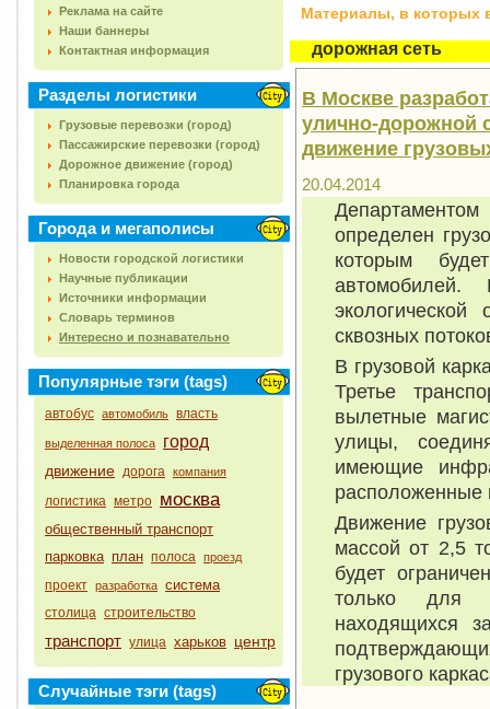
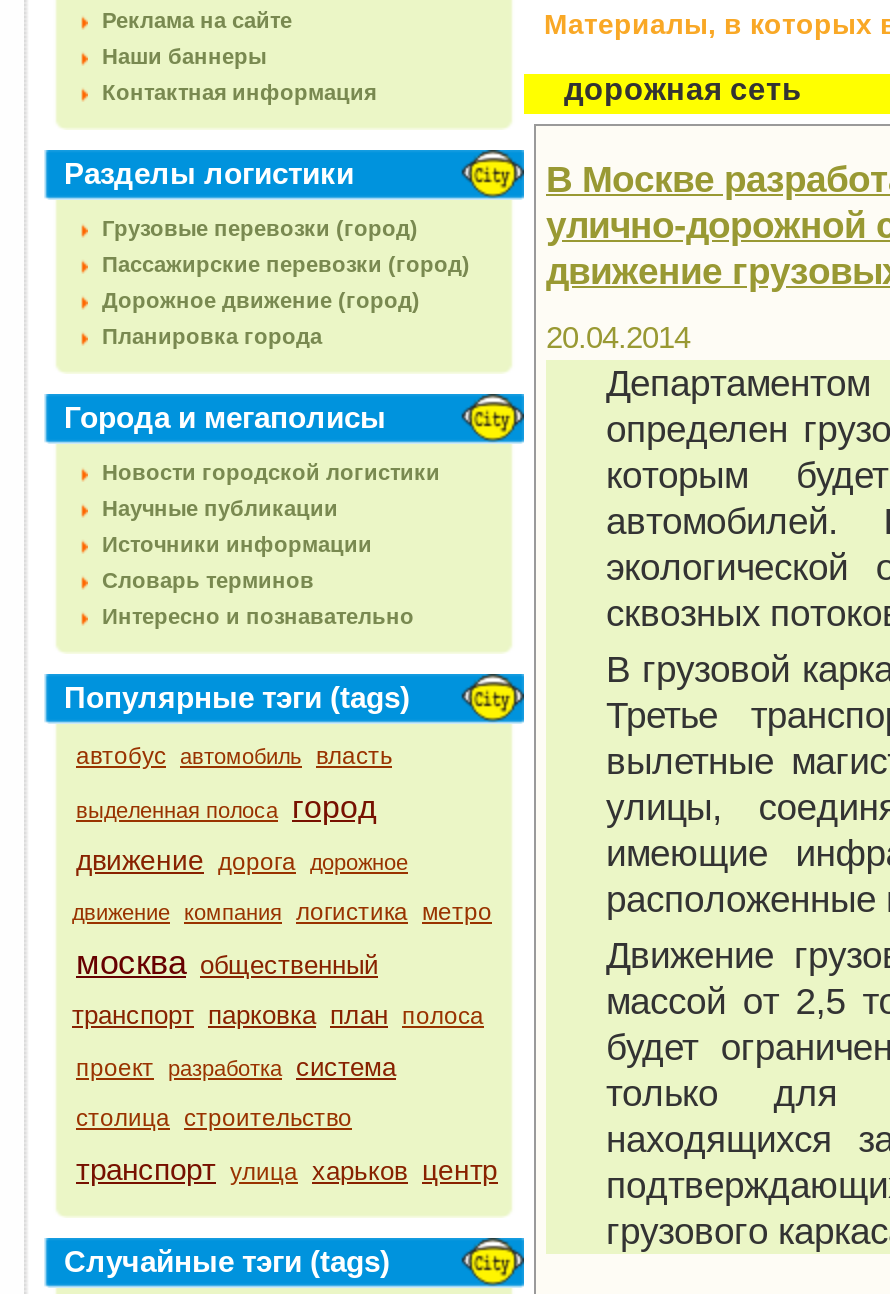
- движение дорога компания
+ движение дорога дорожное

- логистика метро москва
+ движение компания логистика метро

- общественный транспорт
+ москва общественный

- парковка план полоса проезд
+ транспорт парковка план полоса
